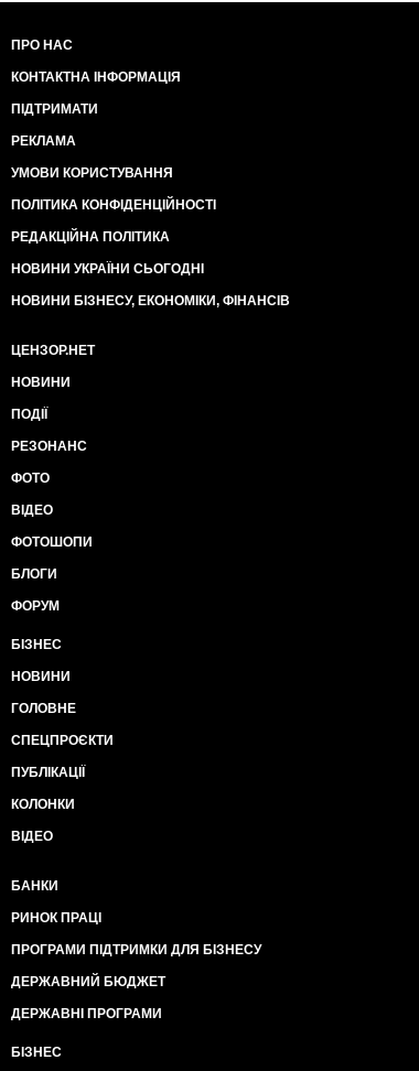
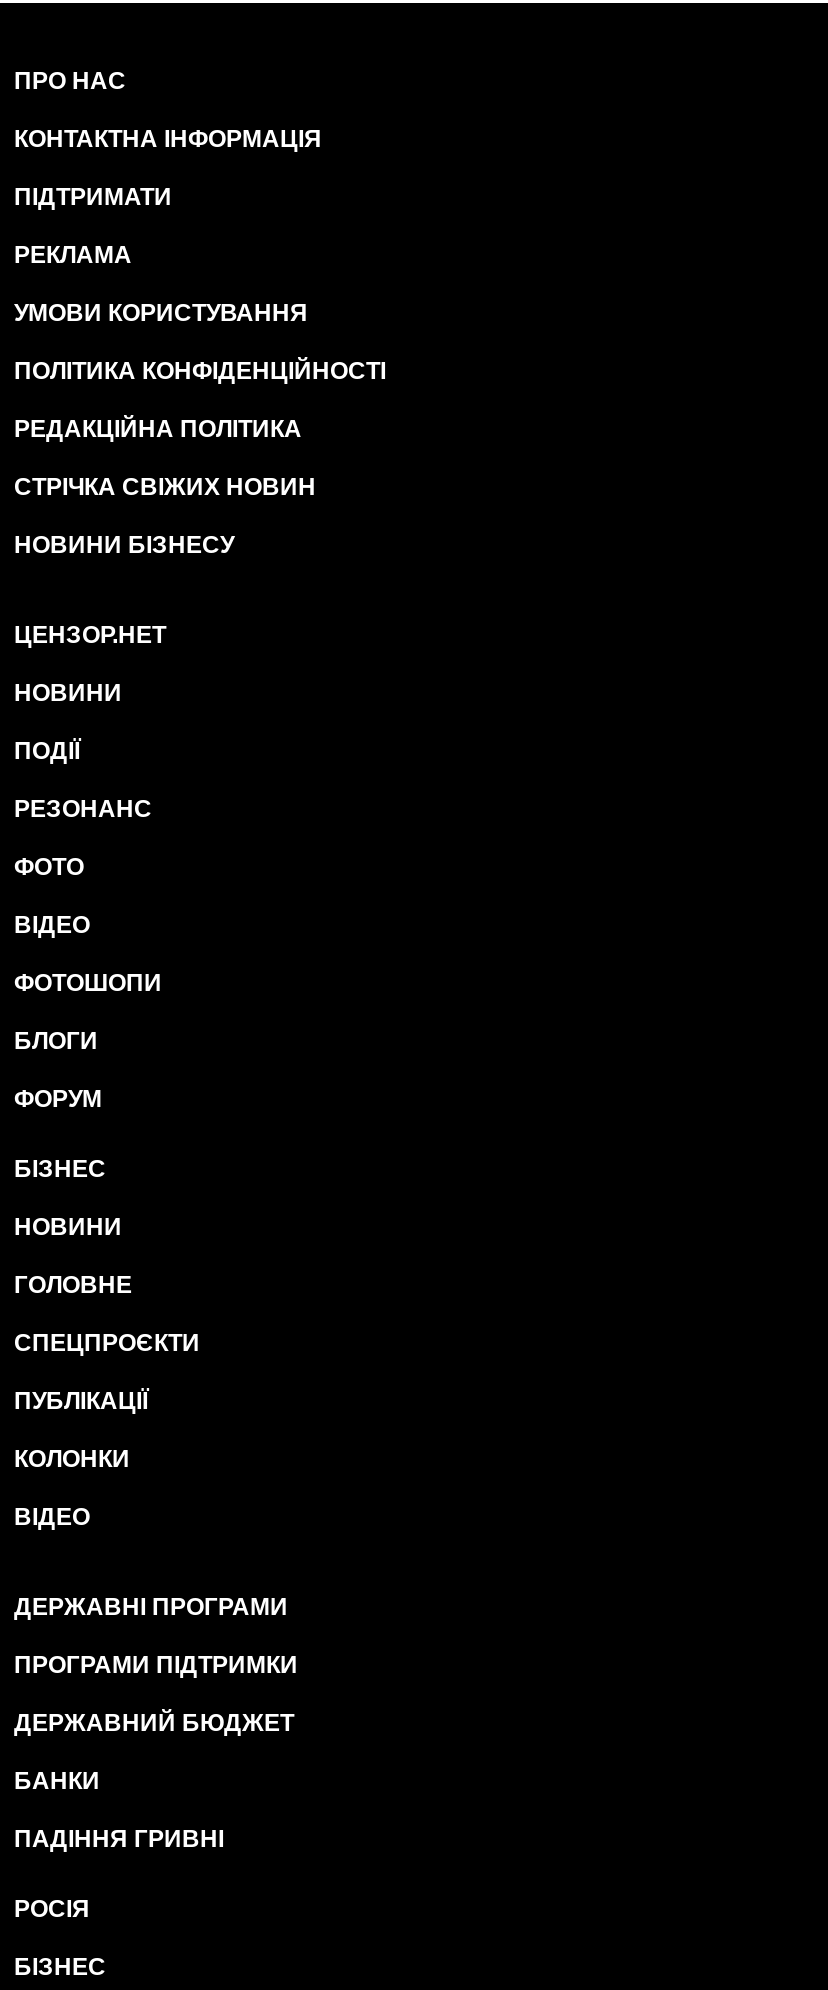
- НОВИНИ УКРАЇНИ СЬОГОДНІ
+ СТРІЧКА СВІЖИХ НОВИН

- НОВИНИ БІЗНЕСУ, ЕКОНОМІКИ, ФІНАНСІВ
+ НОВИНИ БІЗНЕСУ

+ ПРОГРАМИ ПІДТРИМКИ

moved down: БАНКИ

- РИНОК ПРАЦІ
- ПРОГРАМИ ПІДТРИМКИ ДЛЯ БІЗНЕСУ
+ ПАДІННЯ ГРИВНІ
+ РОСІЯ

moved up: ДЕРЖАВНИЙ БЮДЖЕТ | ДЕРЖАВНІ ПРОГРАМИ
